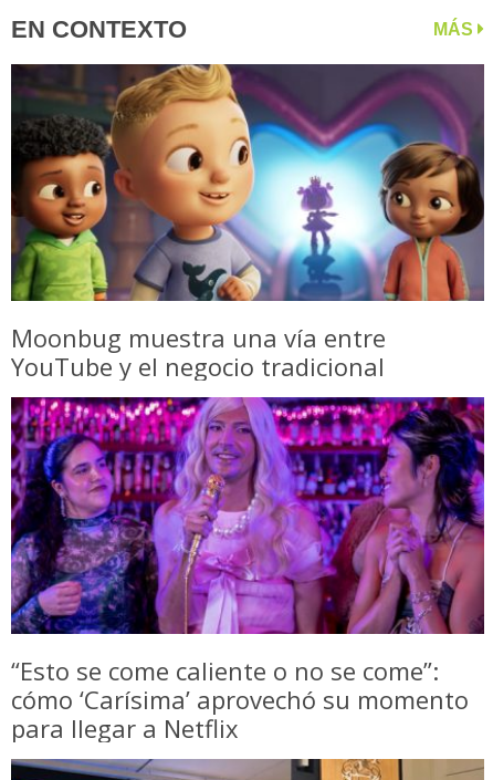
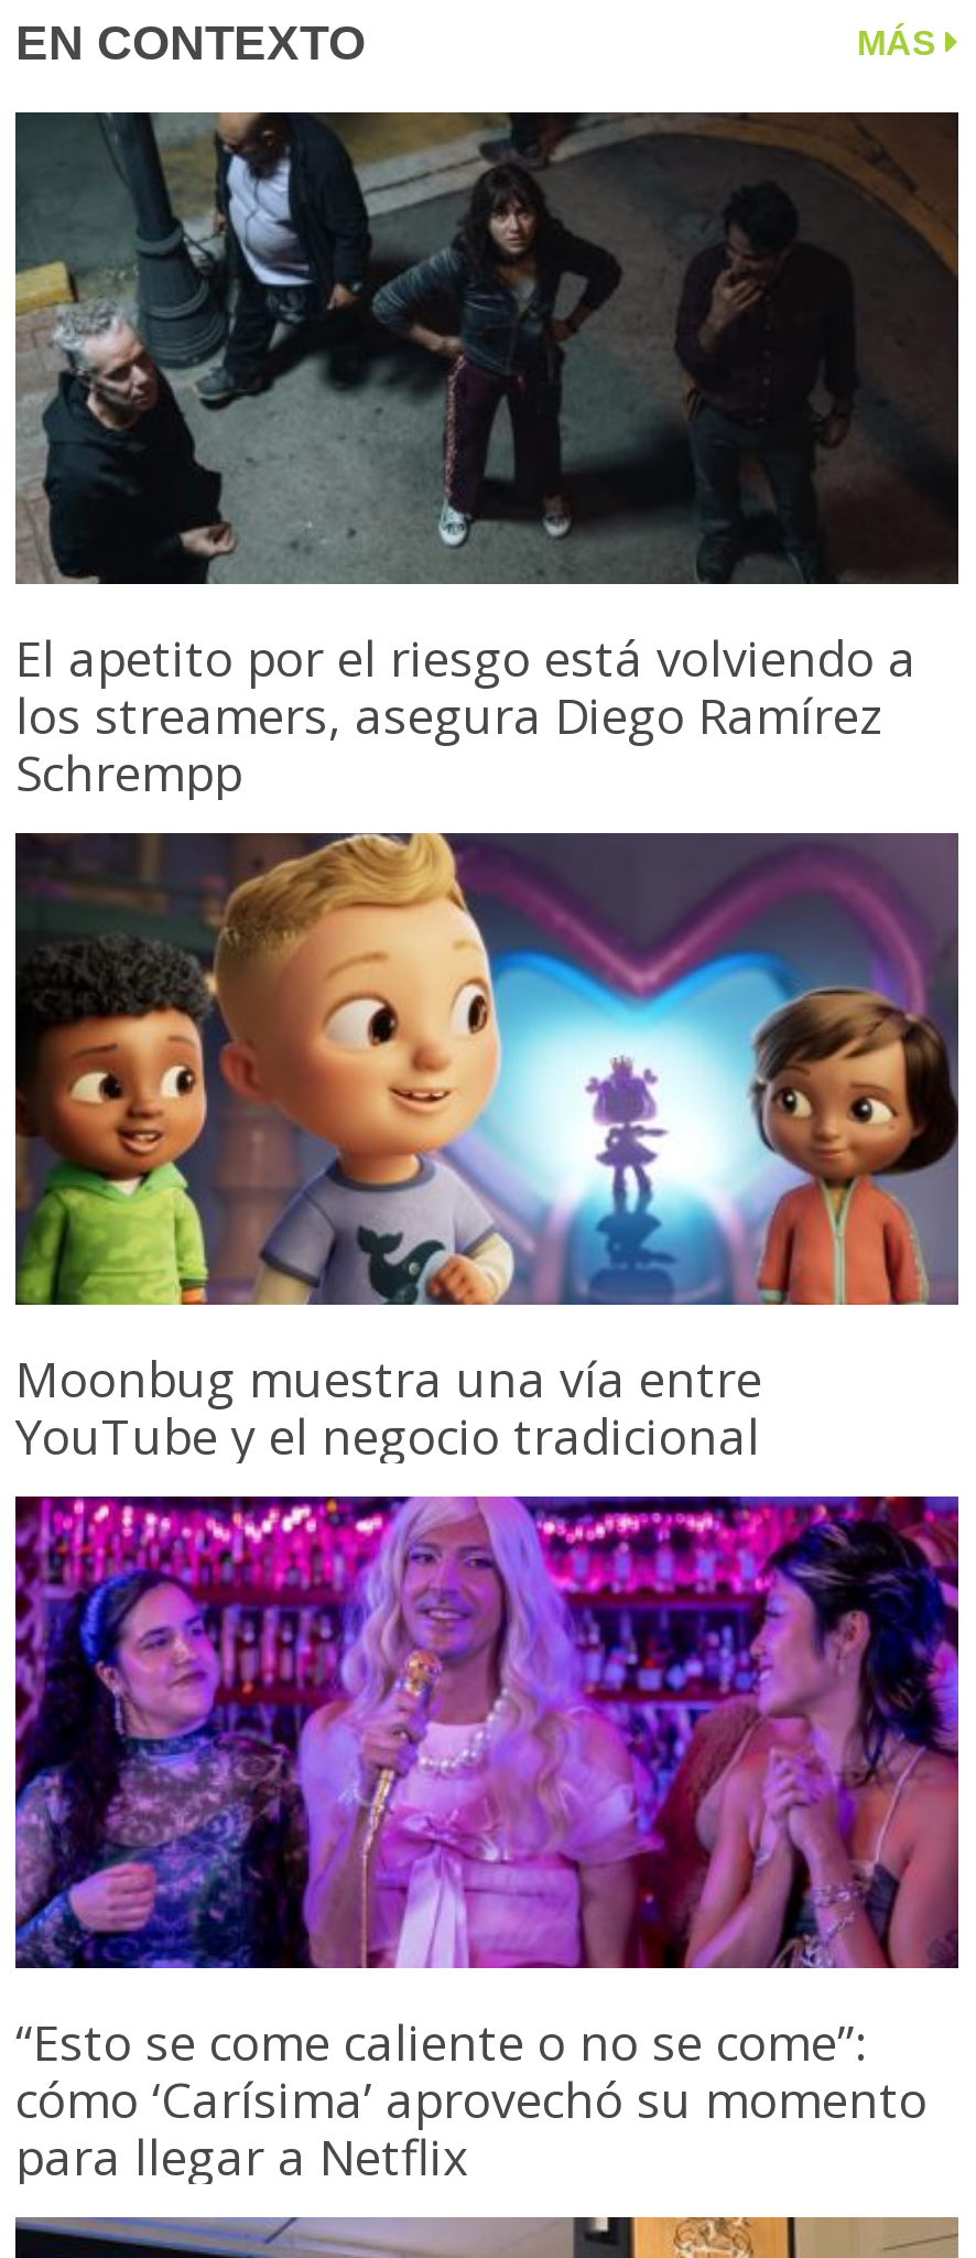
+ [image]
+ El apetito por el riesgo está volviendo a
+ los streamers, asegura Diego Ramírez
+ Schrempp
